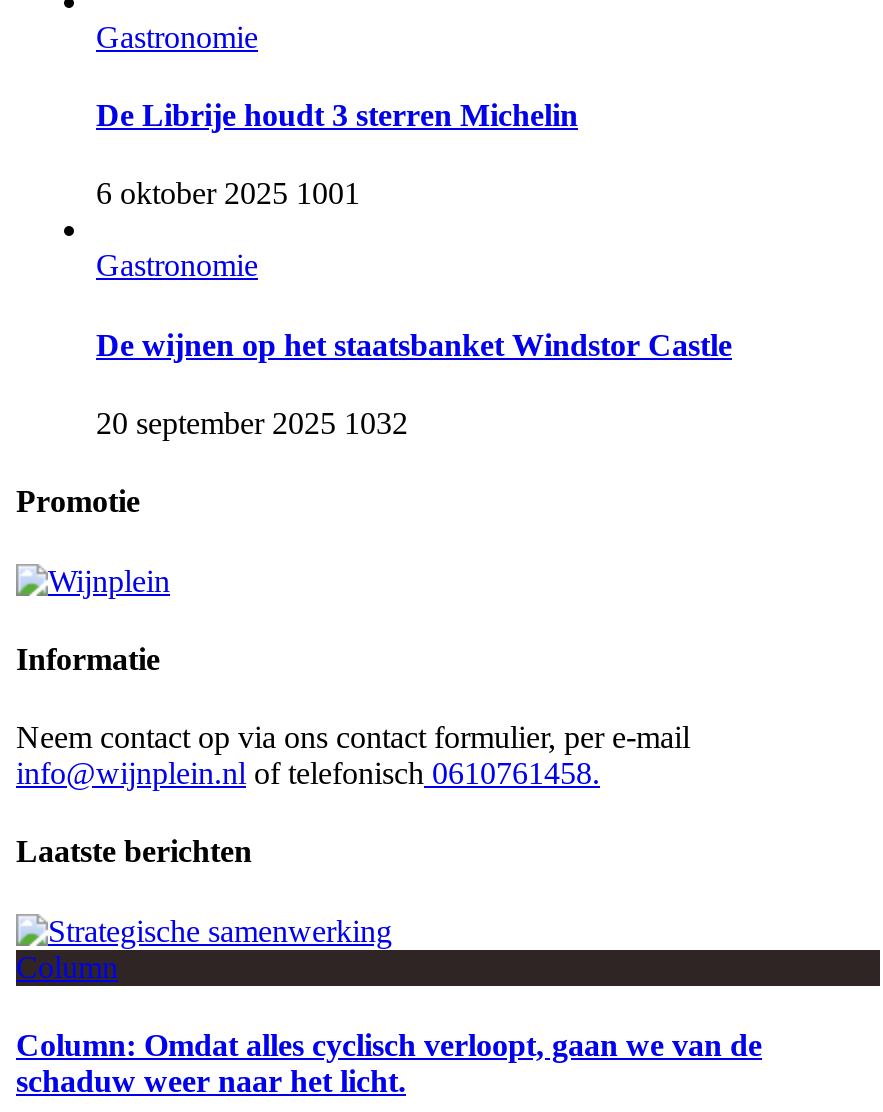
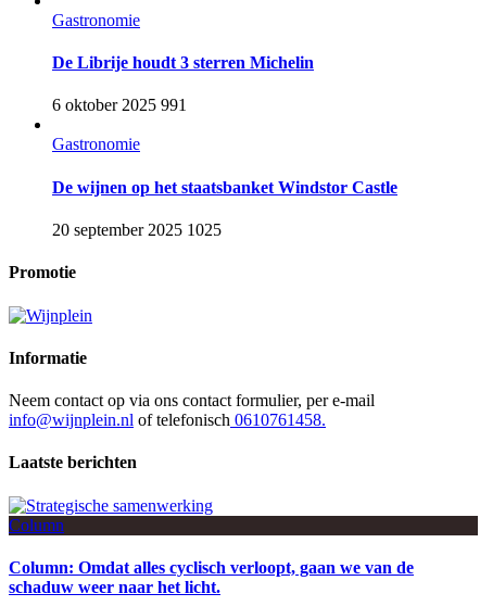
- 6 oktober 2025 1001
+ 6 oktober 2025 991

- 20 september 2025 1032
+ 20 september 2025 1025
